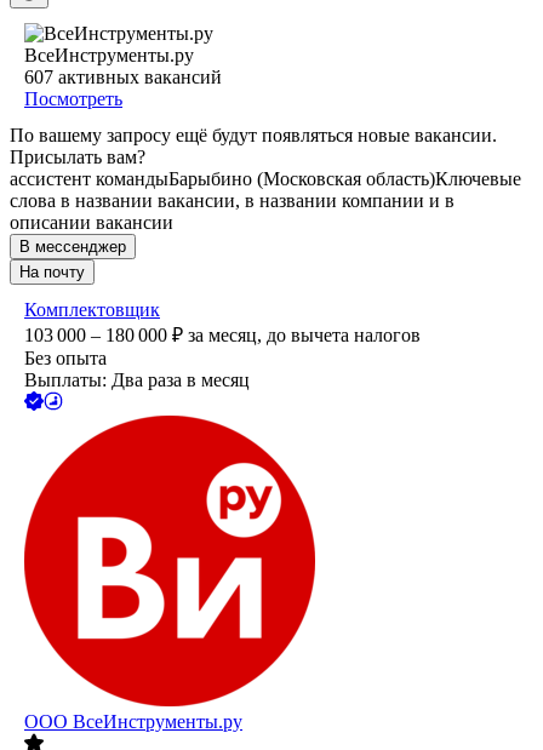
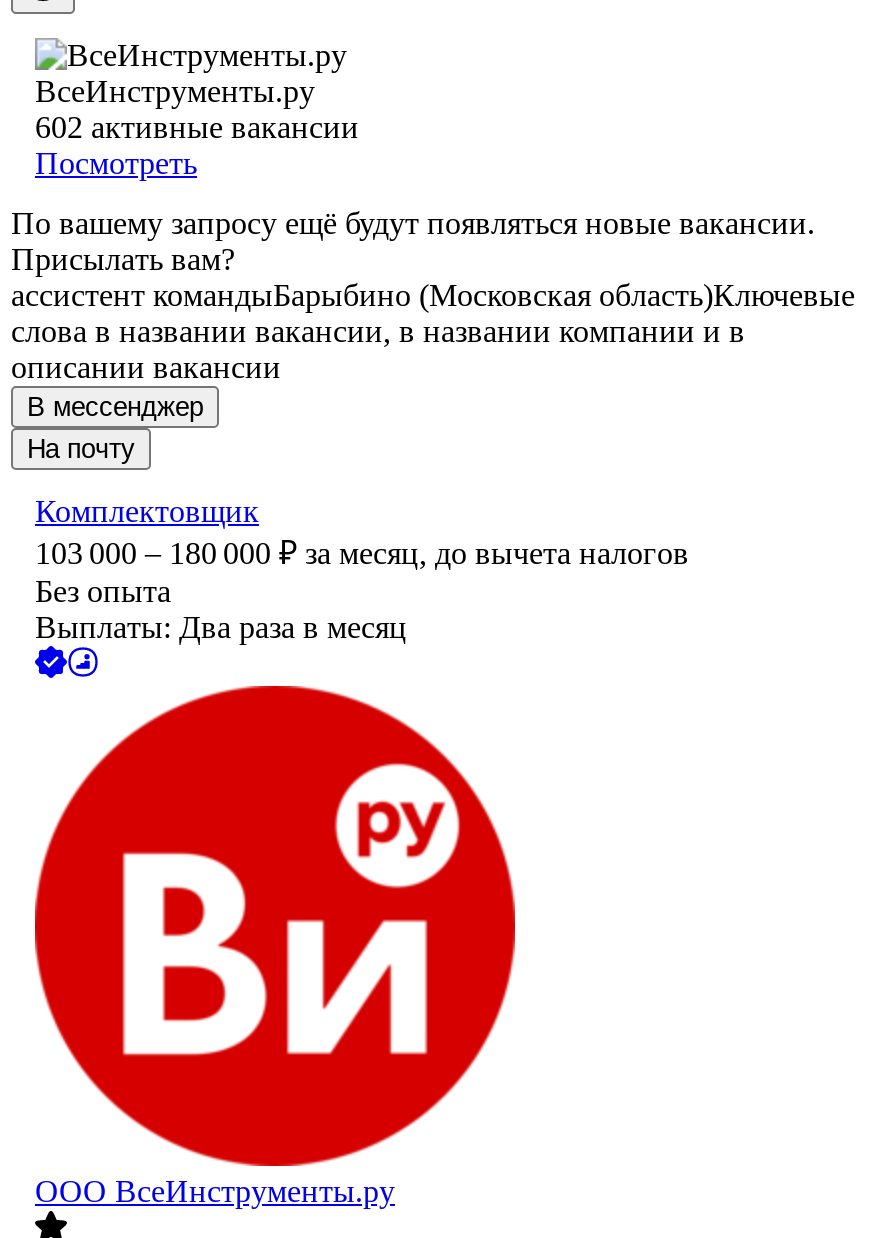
- 607 активных вакансий
+ 602 активные вакансии
